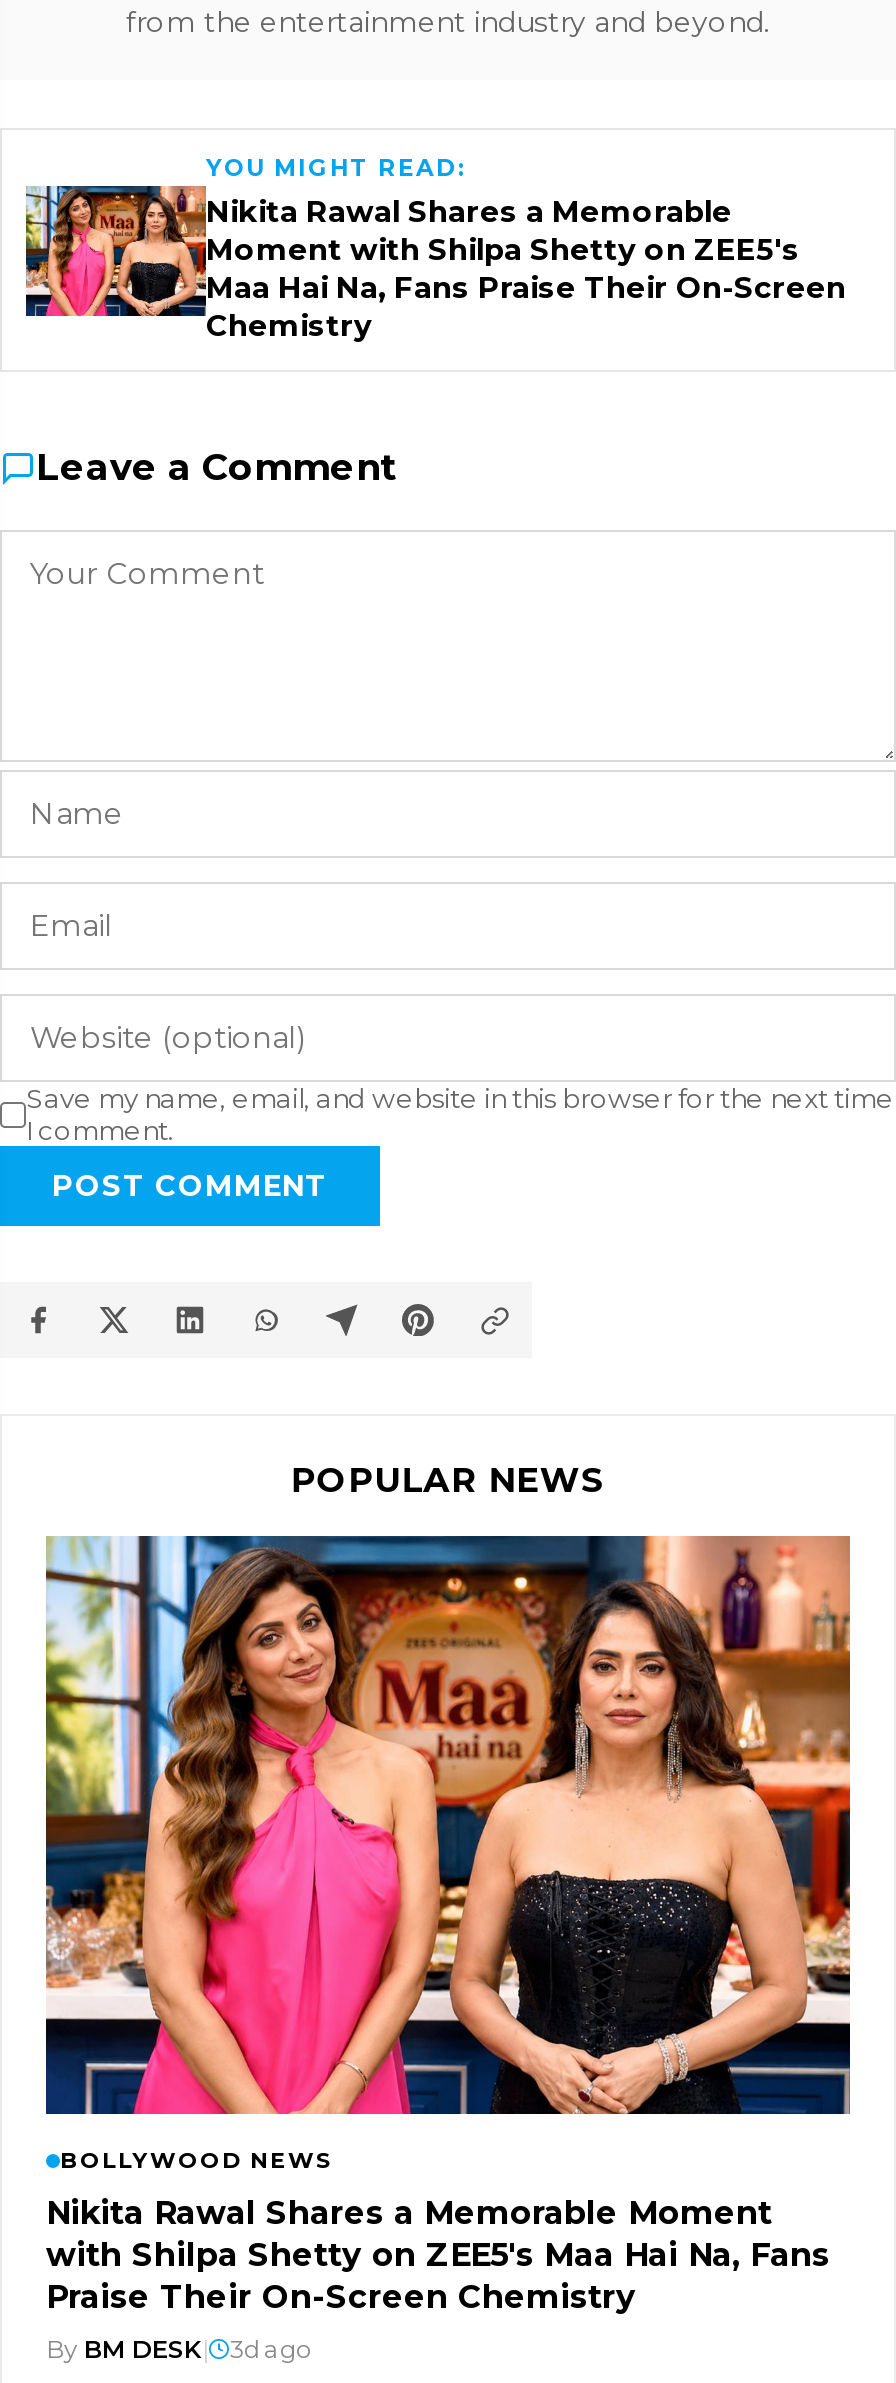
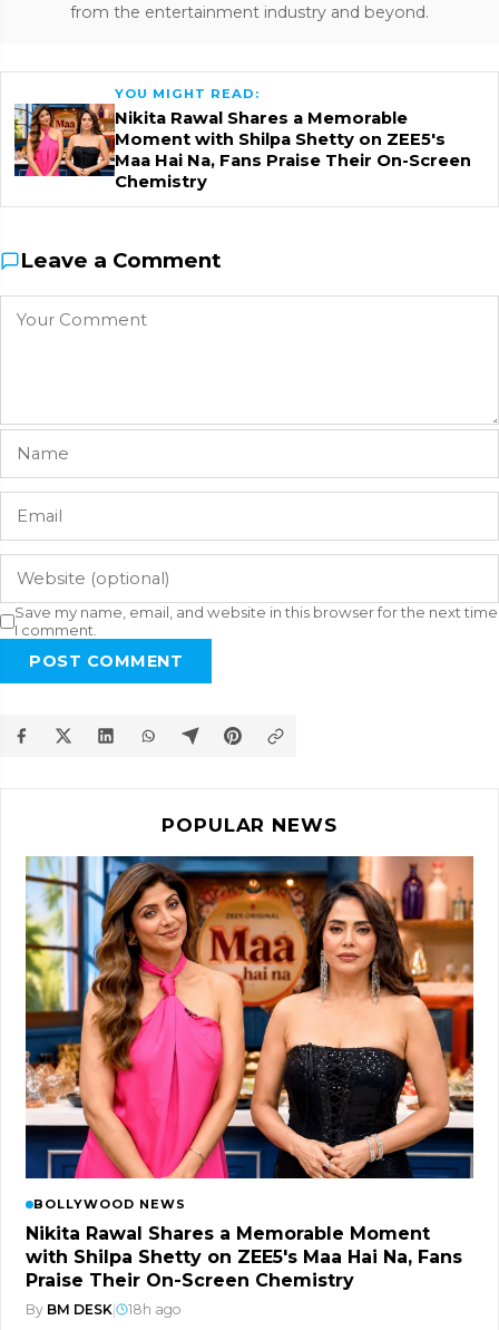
- 3d ago
+ 18h ago
